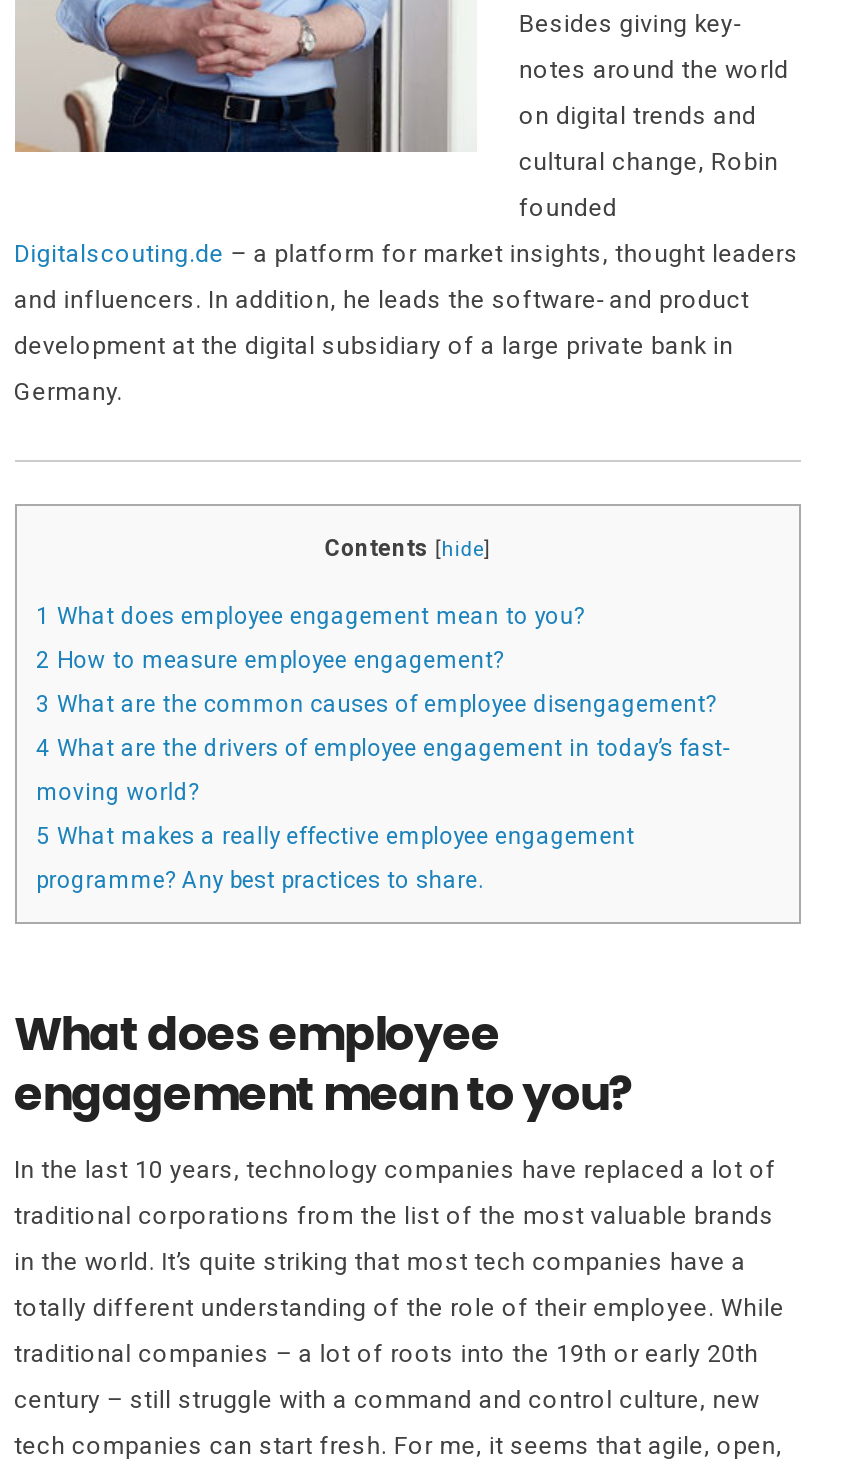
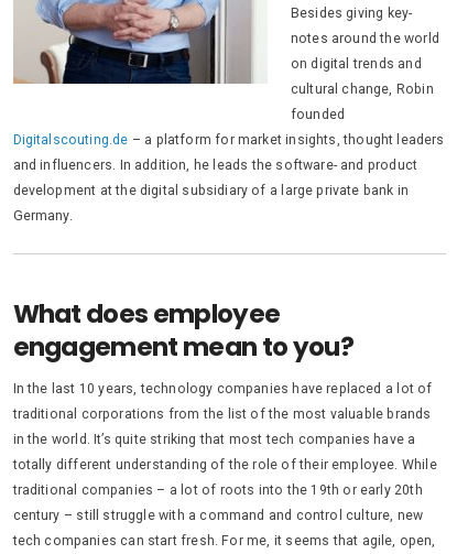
- Contents [hide]
- 1 What does employee engagement mean to you?
- 2 How to measure employee engagement?
- 3 What are the common causes of employee disengagement?
- 4 What are the drivers of employee engagement in today’s fast-
- moving world?
- 5 What makes a really effective employee engagement
- programme? Any best practices to share.
